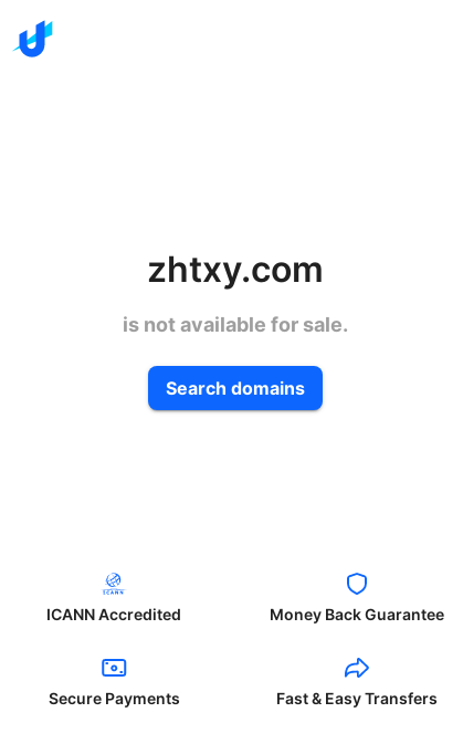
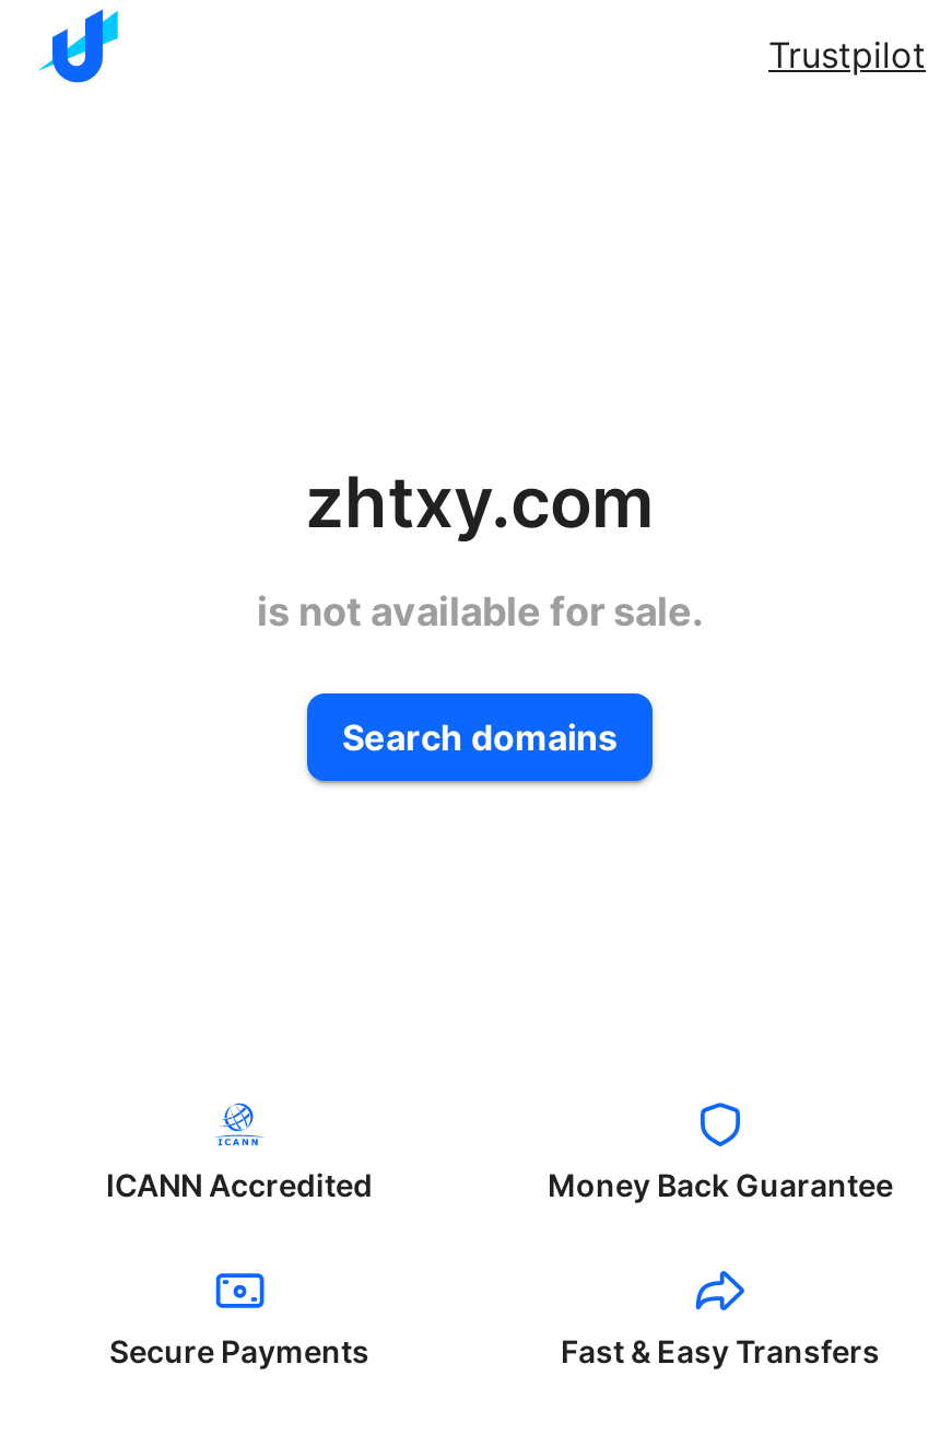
+ Trustpilot
